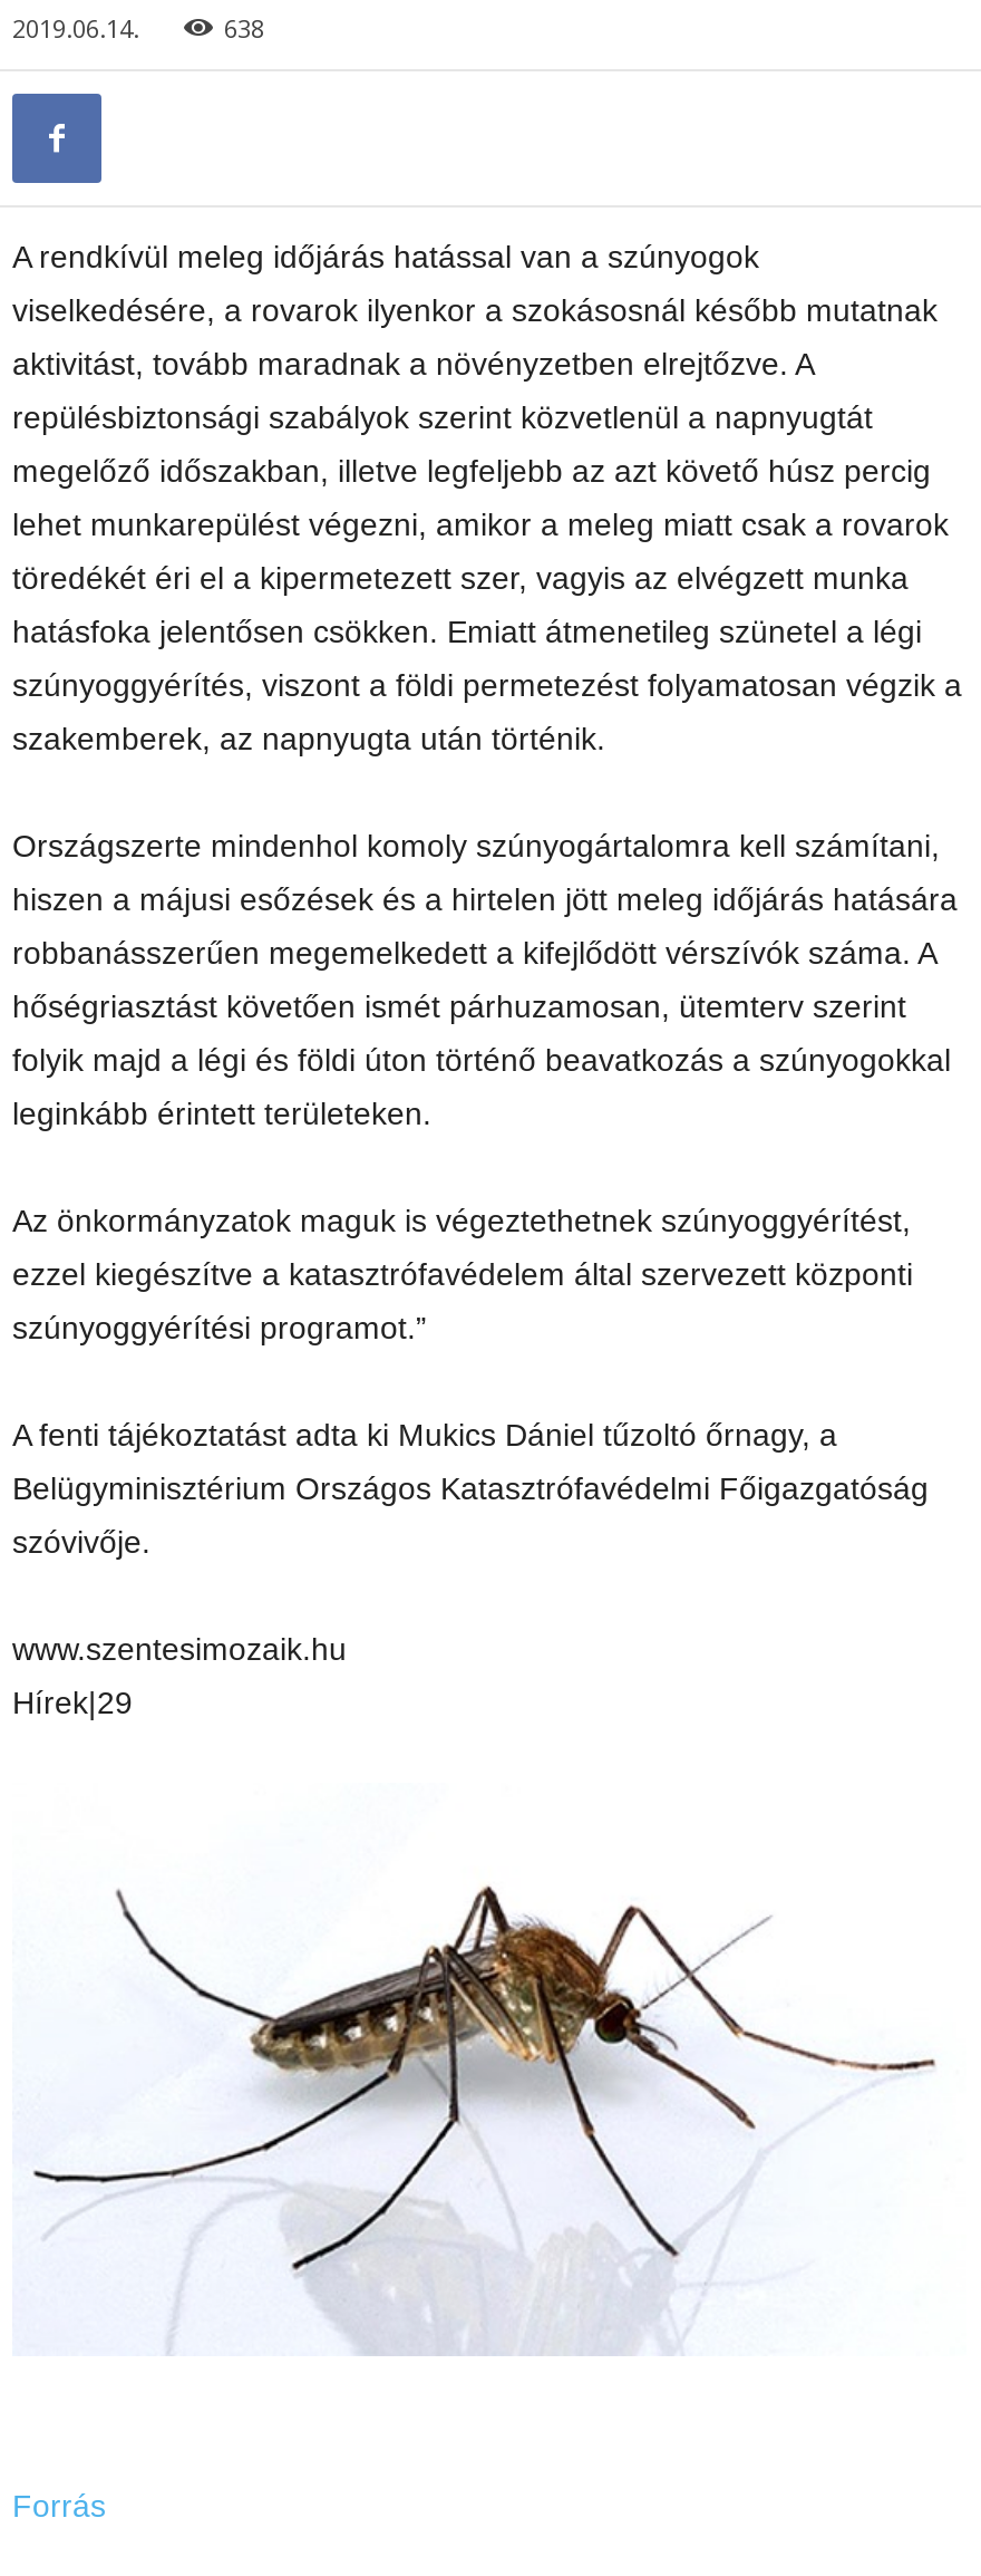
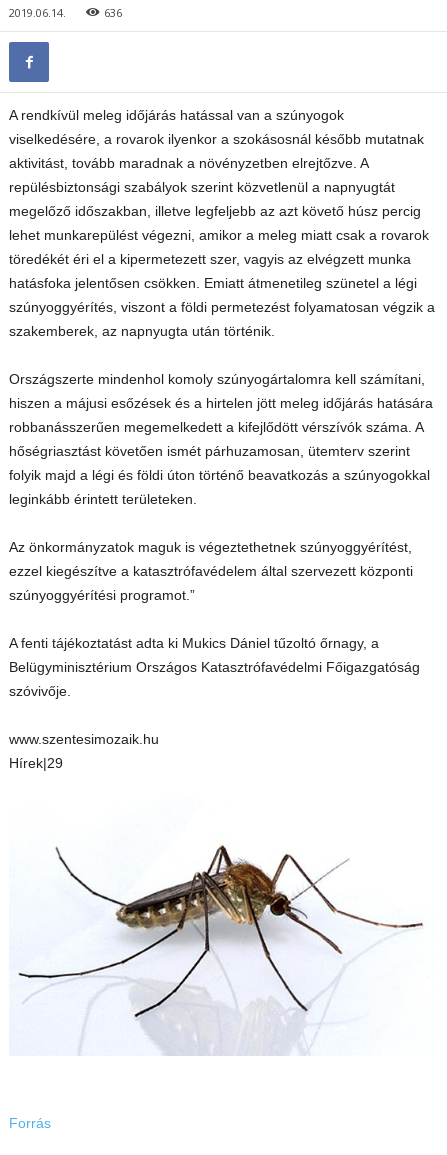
- 638
+ 636
